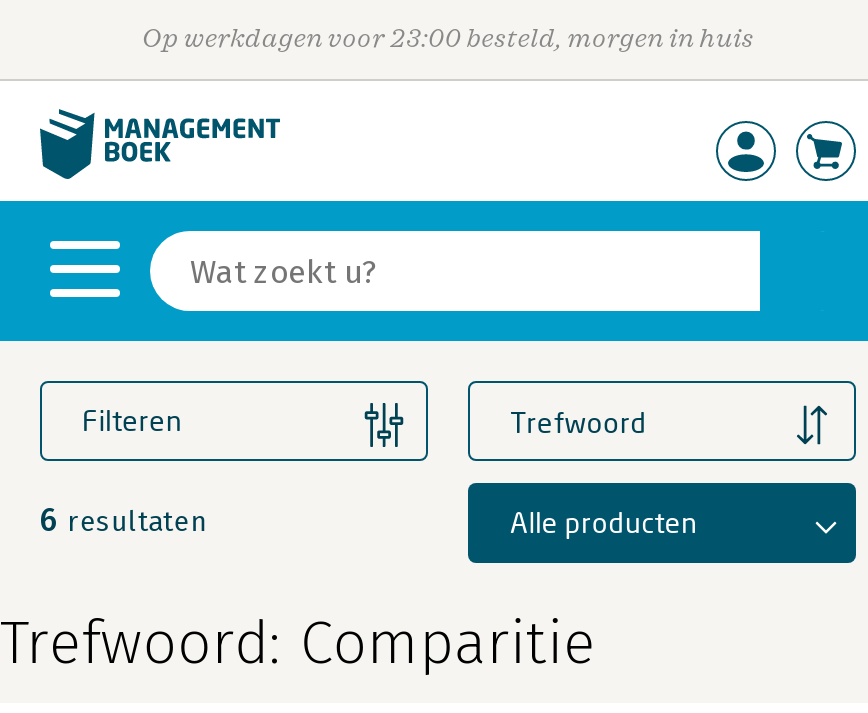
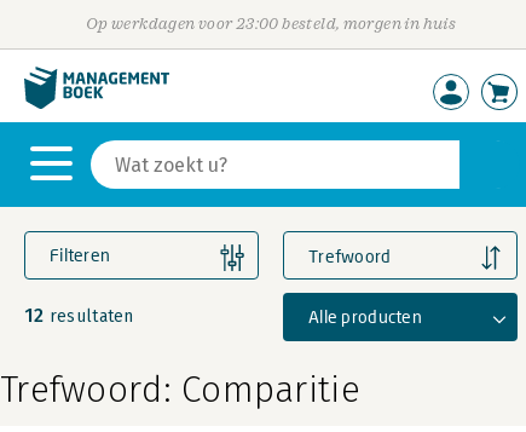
- 6 resultaten
+ 12 resultaten
